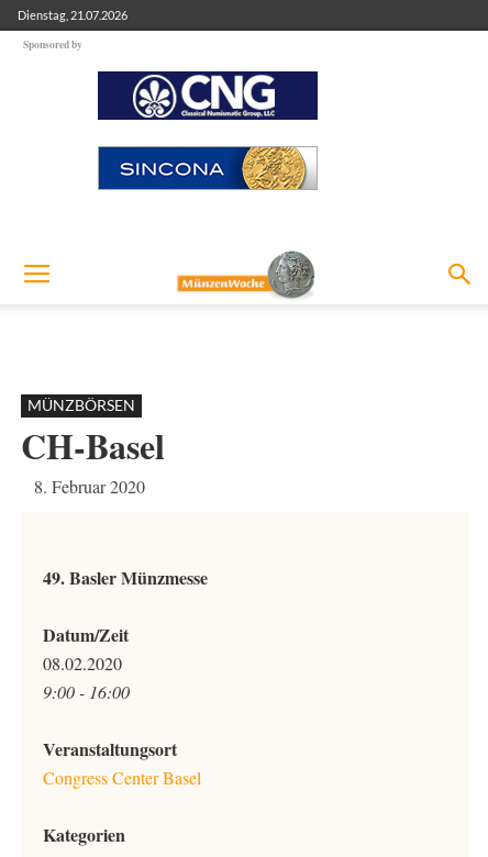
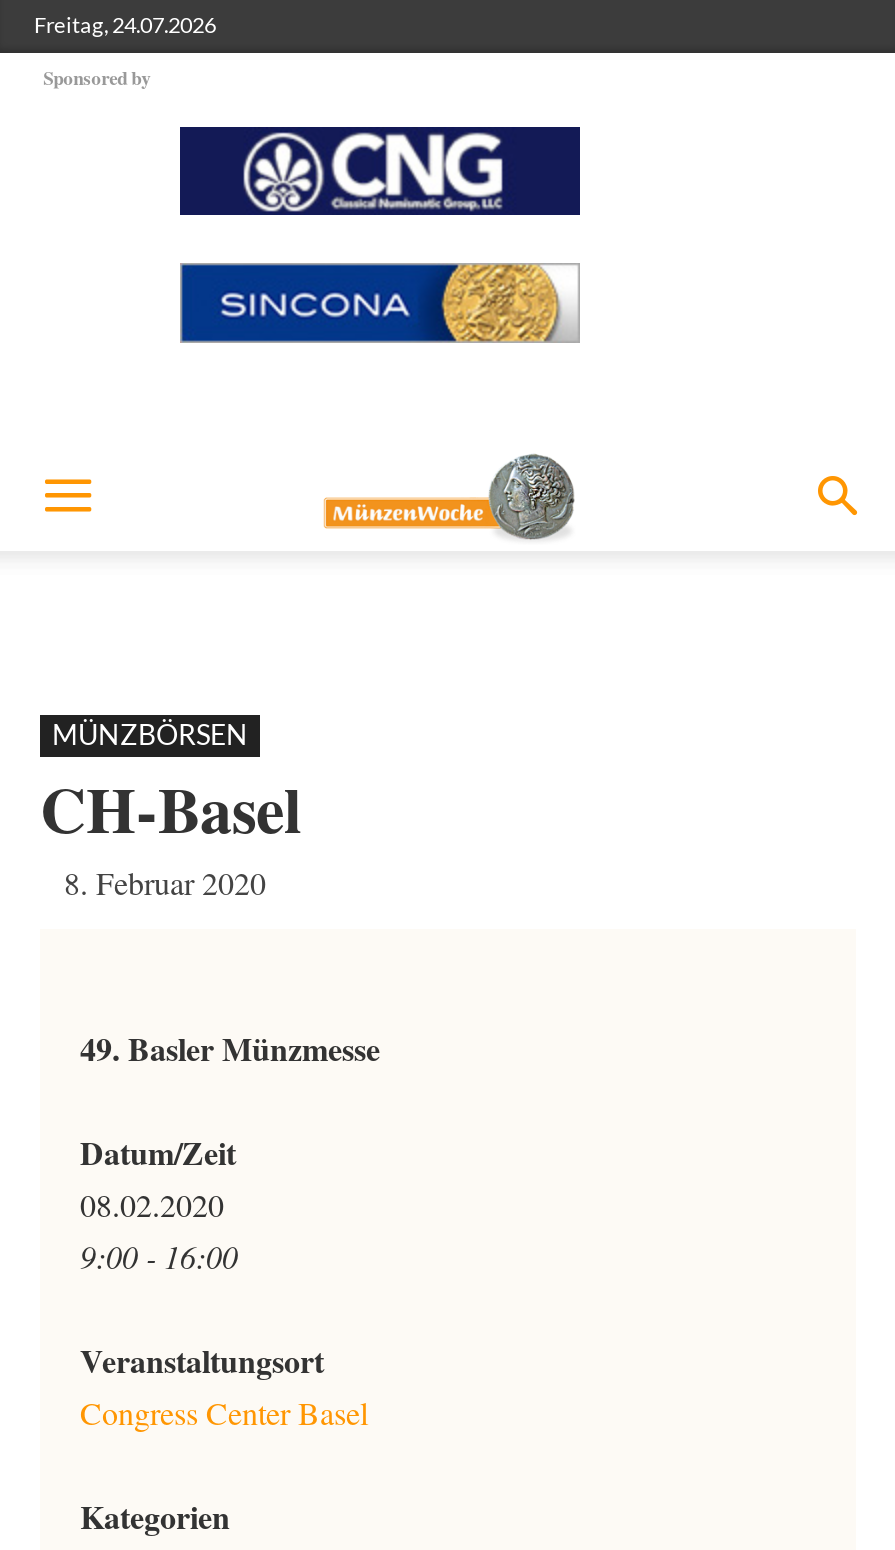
- Dienstag, 21.07.2026
+ Freitag, 24.07.2026
